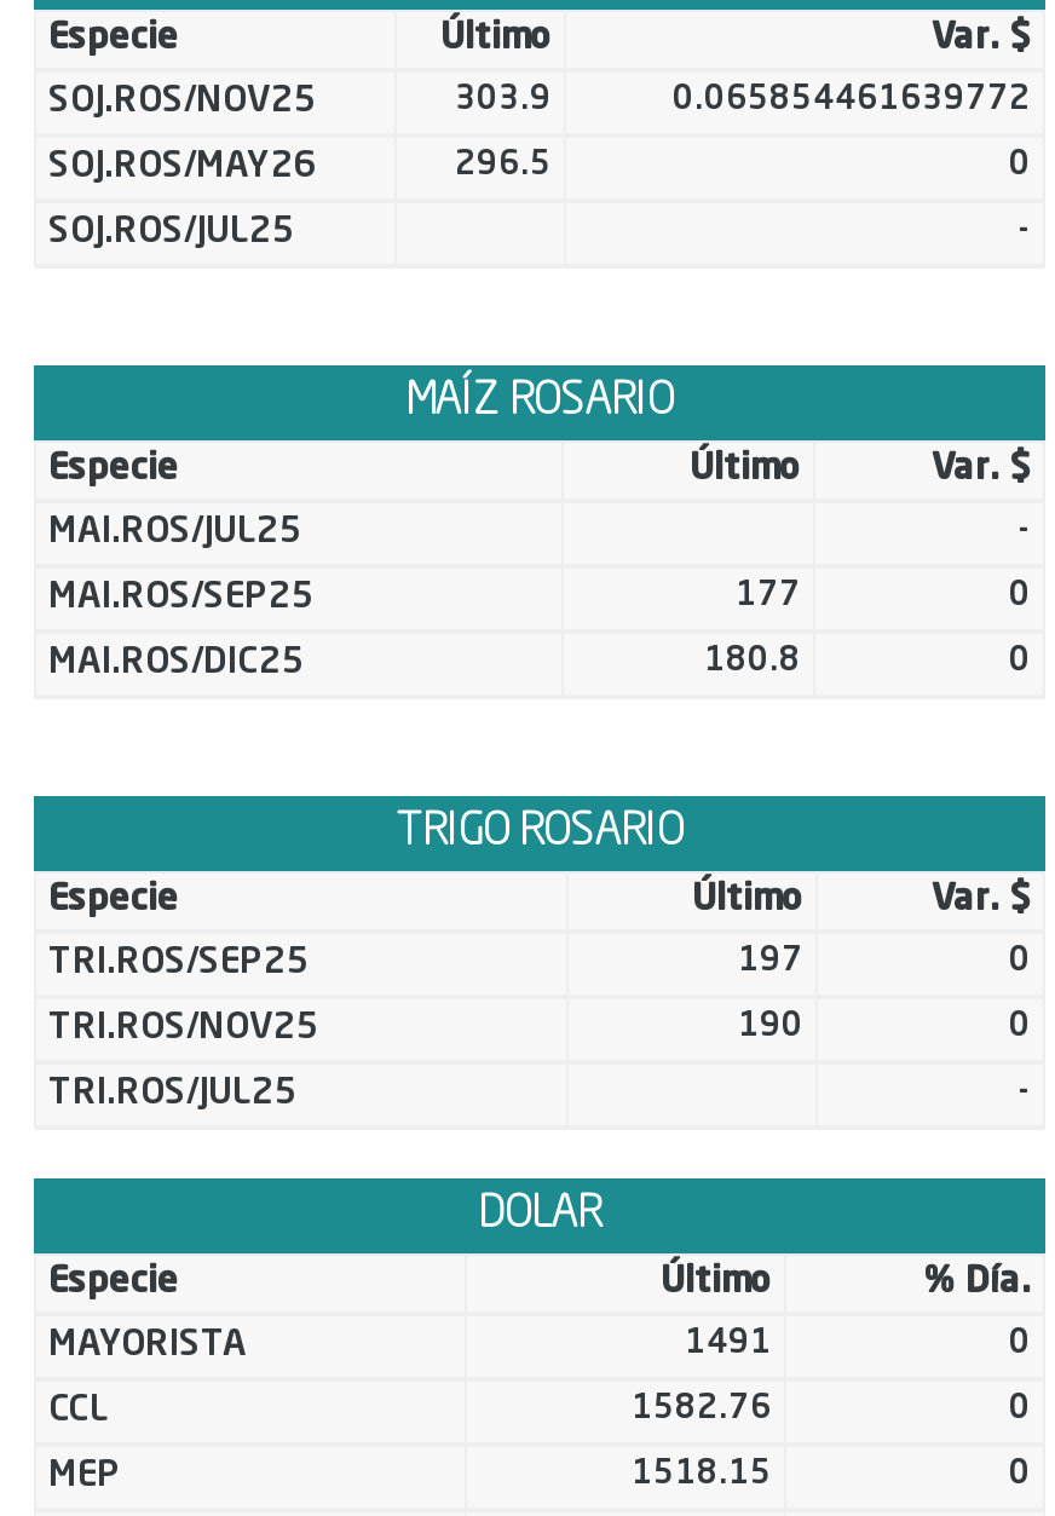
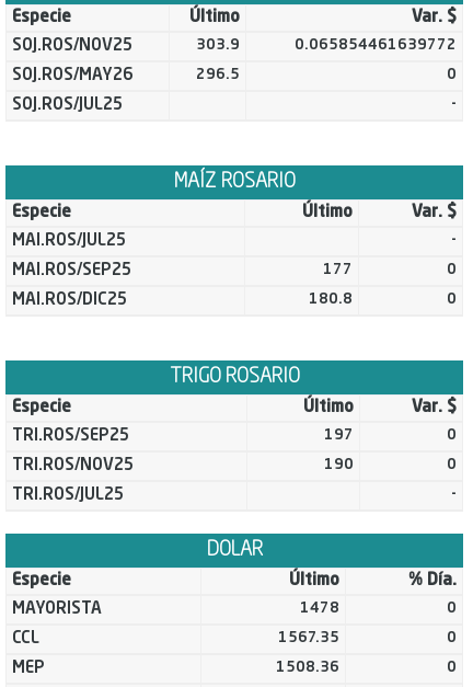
- 1491
+ 1478

- 1582.76
+ 1567.35

- 1518.15
+ 1508.36
